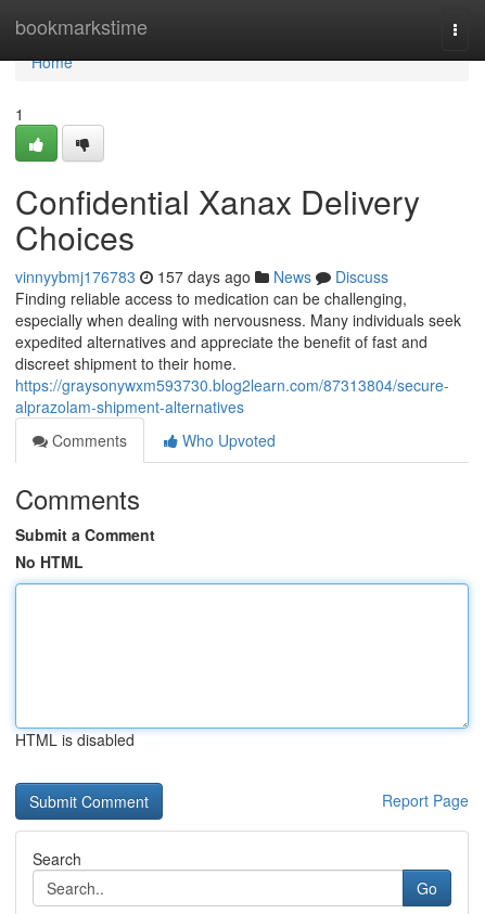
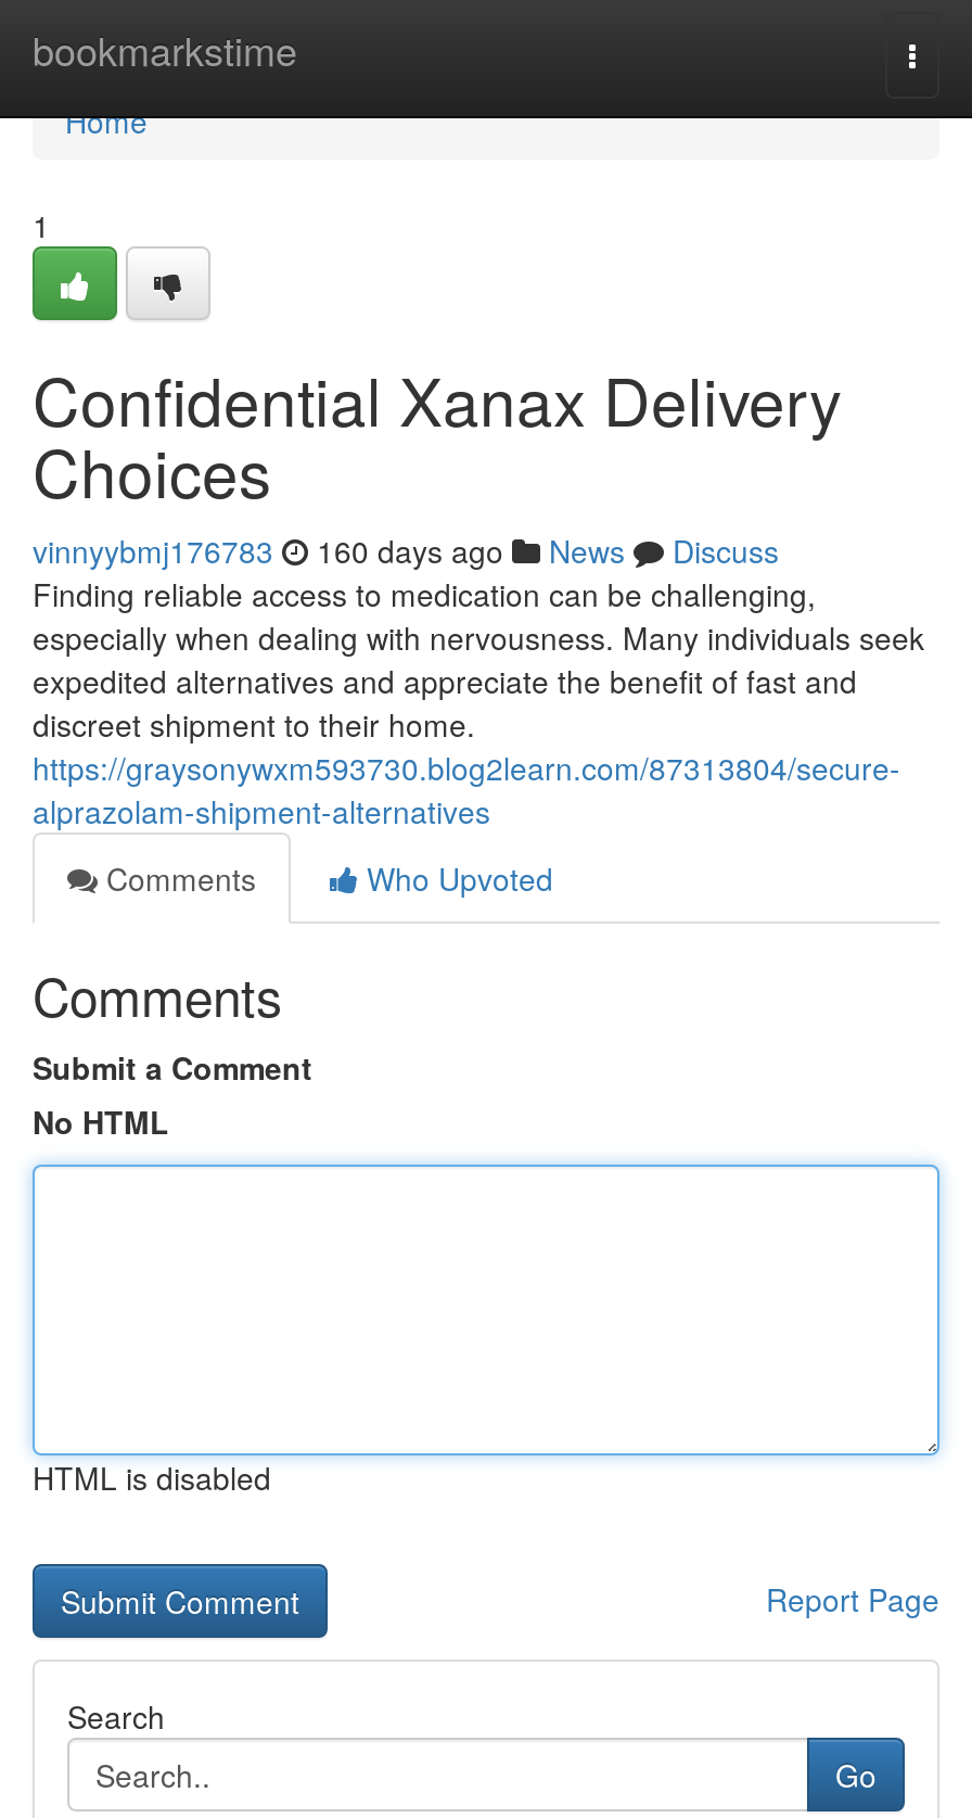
- vinnyybmj176783 157 days ago News Discuss
+ vinnyybmj176783 160 days ago News Discuss
